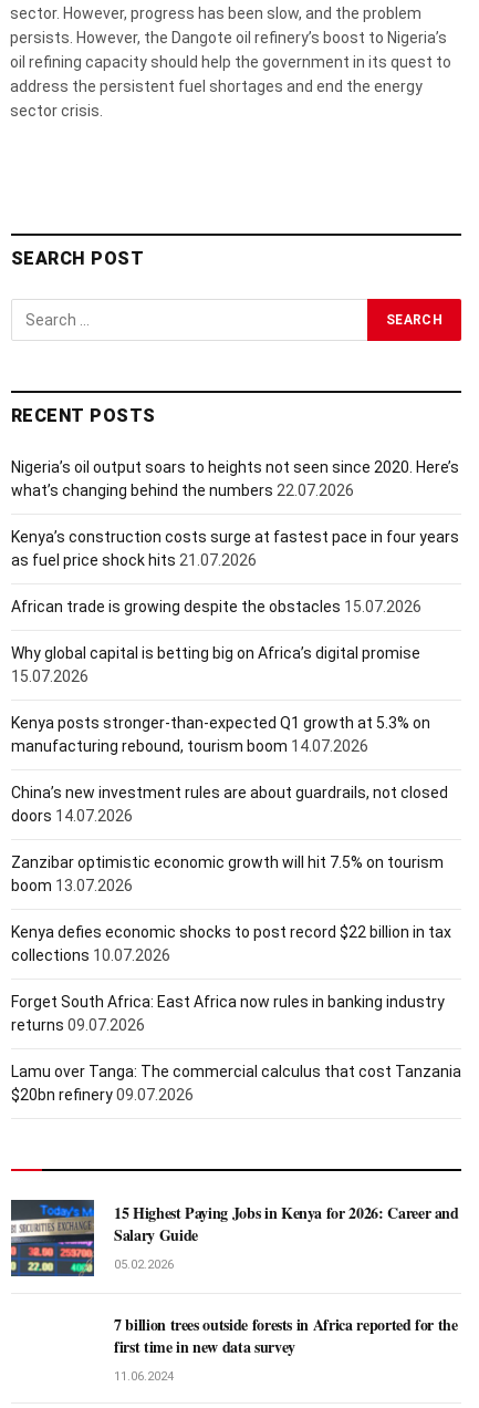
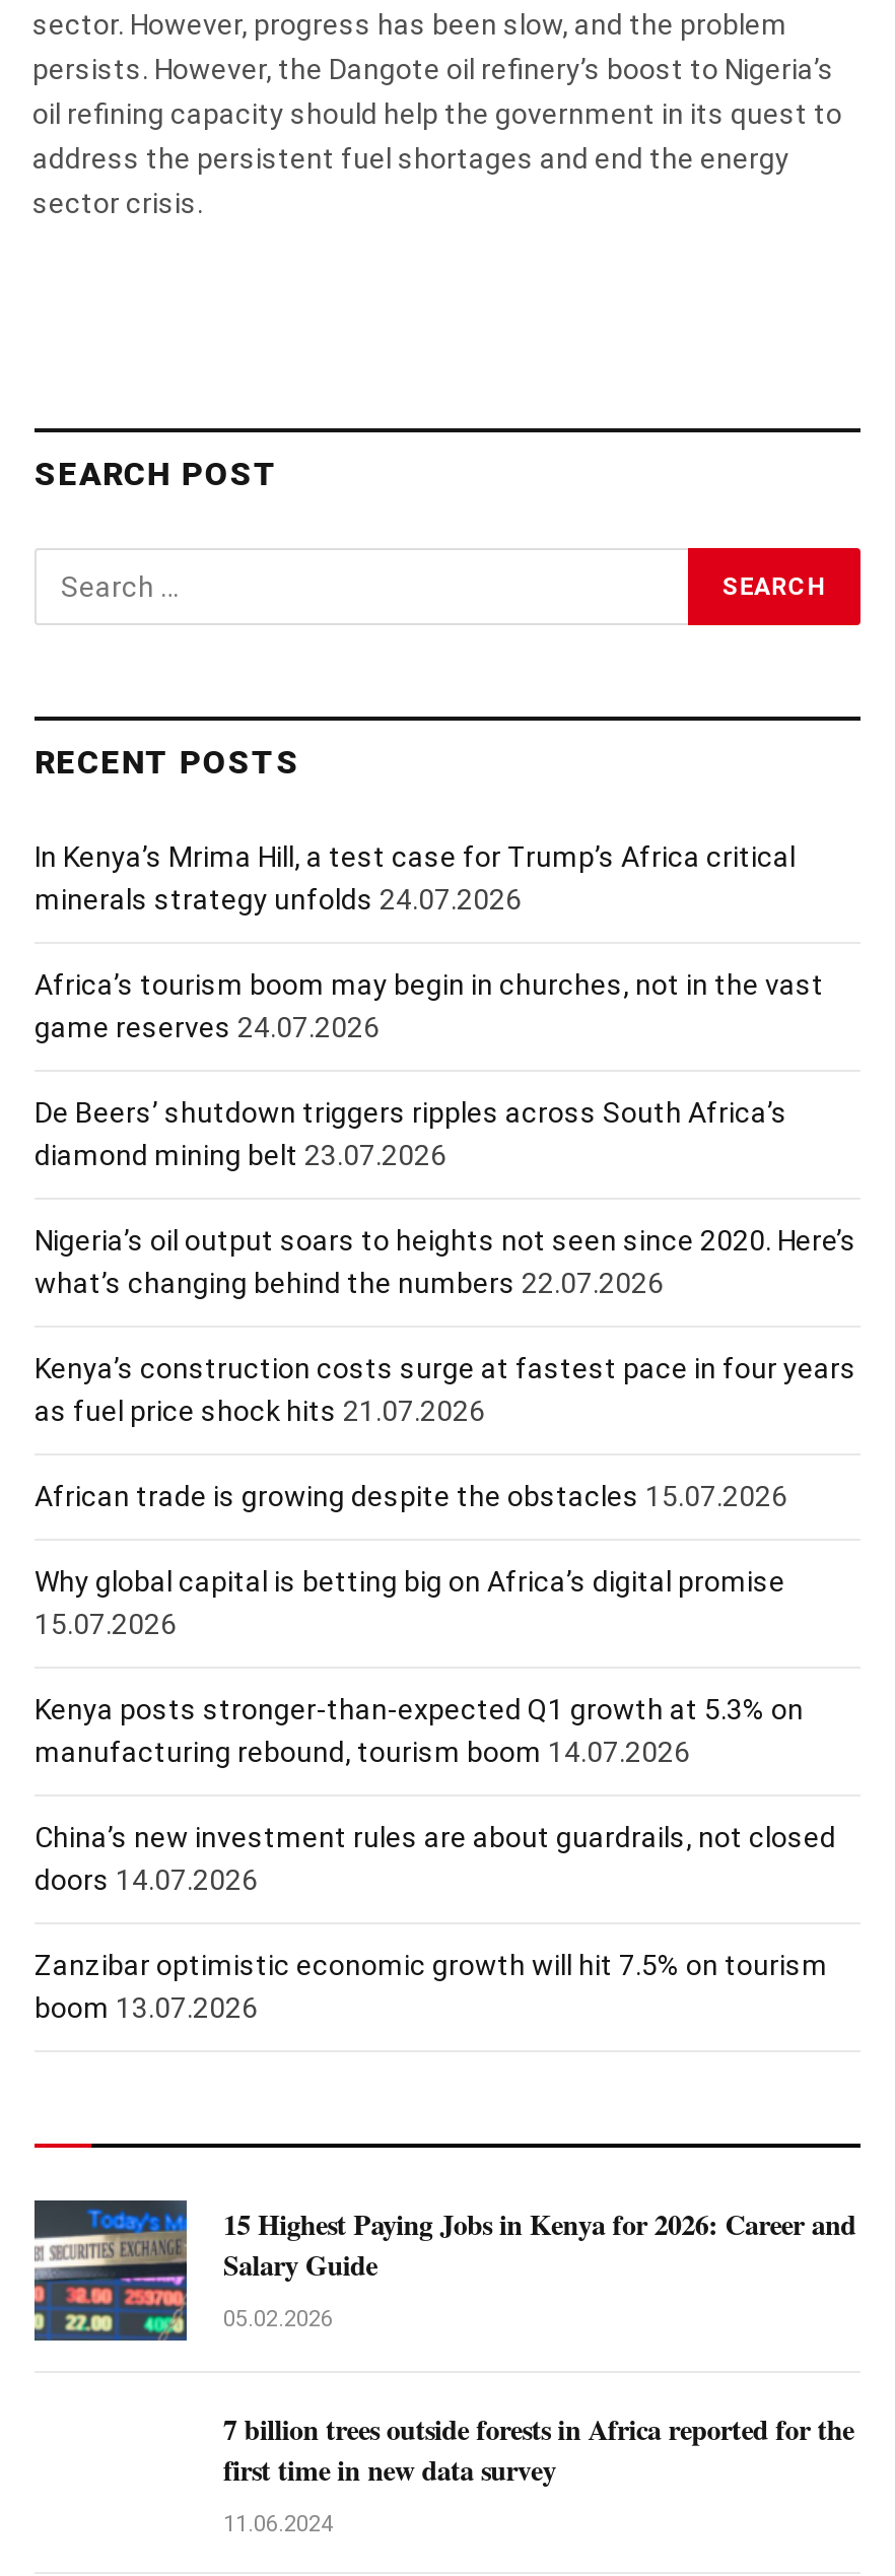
+ In Kenya’s Mrima Hill, a test case for Trump’s Africa critical
+ minerals strategy unfolds 24.07.2026
+ Africa’s tourism boom may begin in churches, not in the vast
+ game reserves 24.07.2026
+ De Beers’ shutdown triggers ripples across South Africa’s
+ diamond mining belt 23.07.2026

moved down: Nigeria’s oil output soars to heights not seen since 2020. Here’s | what’s changing behind the numbers 22.07.2026 | Kenya’s construction costs surge at fastest pace in four years | ... | Zanzibar optimistic economic growth will hit 7.5% on tourism | boom 13.07.2026

- Kenya defies economic shocks to post record $22 billion in tax
- collections 10.07.2026
- Forget South Africa: East Africa now rules in banking industry
- returns 09.07.2026
- Lamu over Tanga: The commercial calculus that cost Tanzania
- $20bn refinery 09.07.2026
